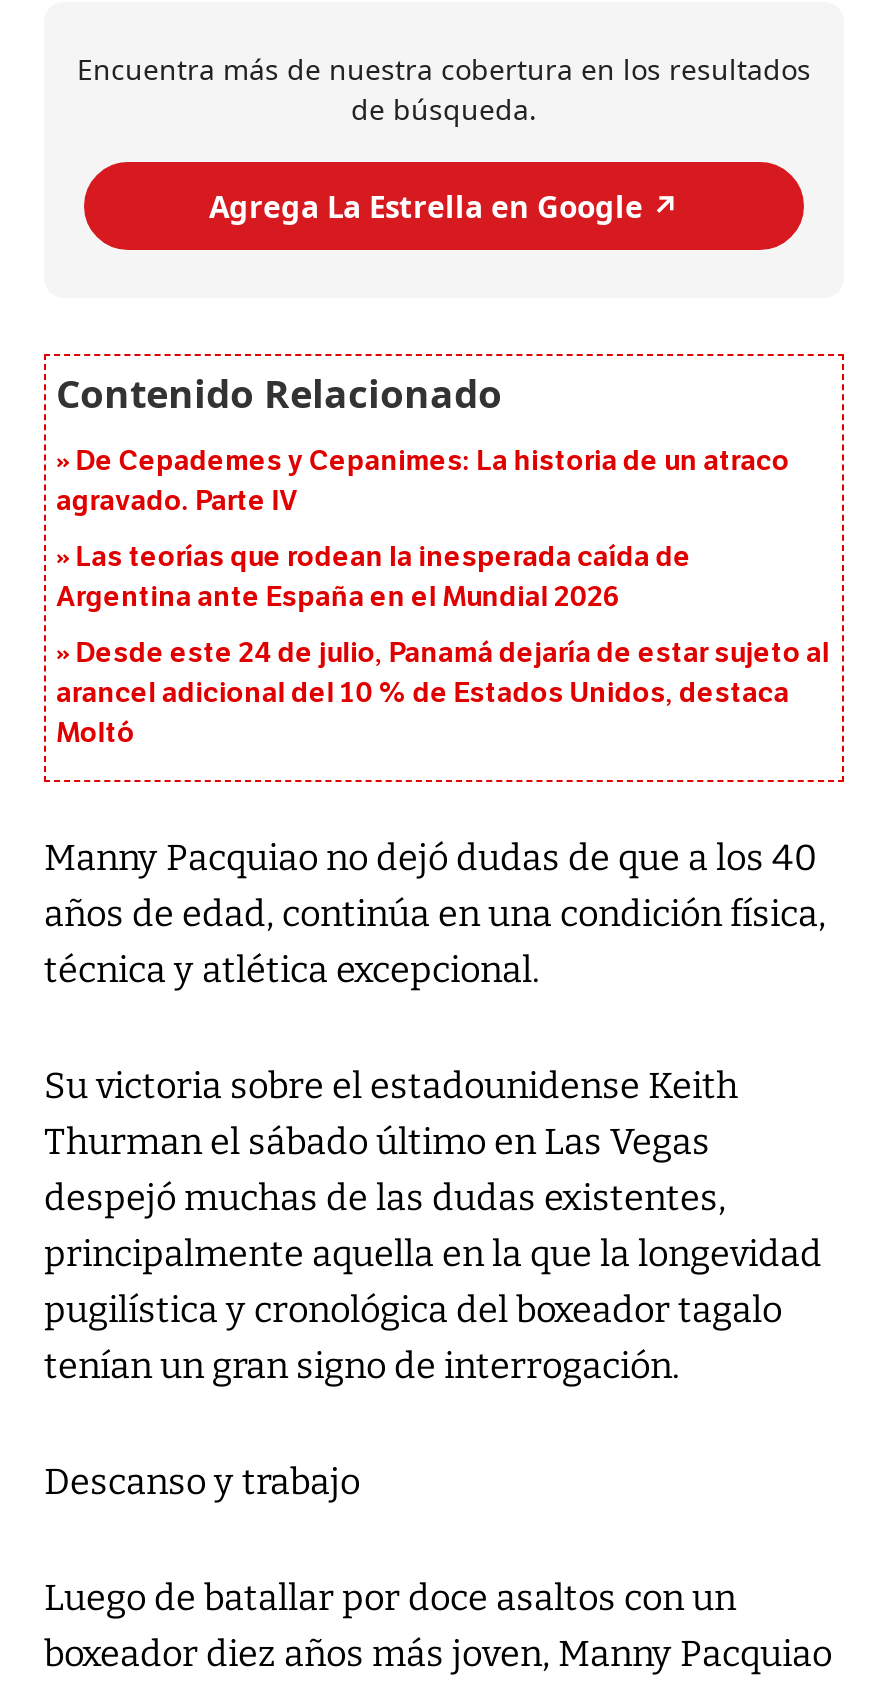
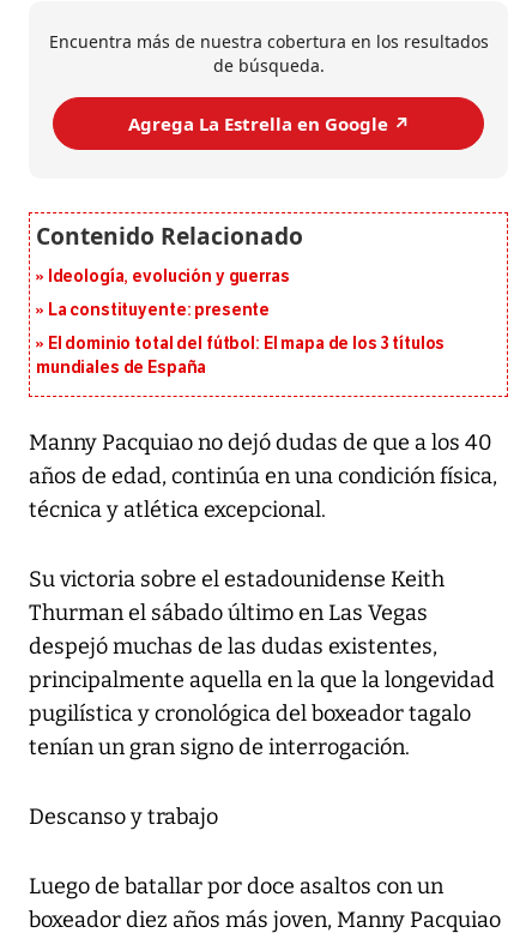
- De Cepademes y Cepanimes: La historia de un atraco
- agravado. Parte IV
+ Ideología, evolución y guerras

- Las teorías que rodean la inesperada caída de
- Argentina ante España en el Mundial 2026
+ La constituyente: presente

- Desde este 24 de julio, Panamá dejaría de estar sujeto al
- arancel adicional del 10 % de Estados Unidos, destaca
- Moltó
+ El dominio total del fútbol: El mapa de los 3 títulos
+ mundiales de España
